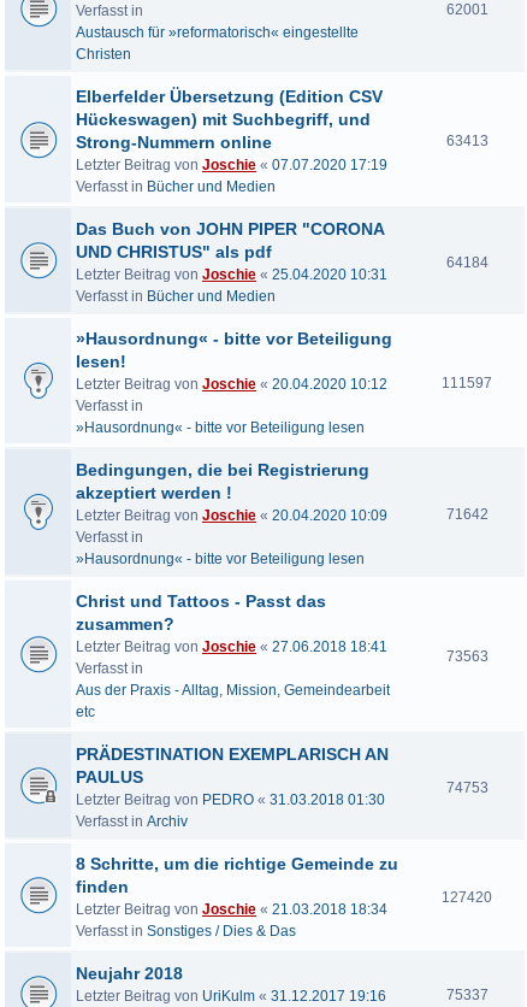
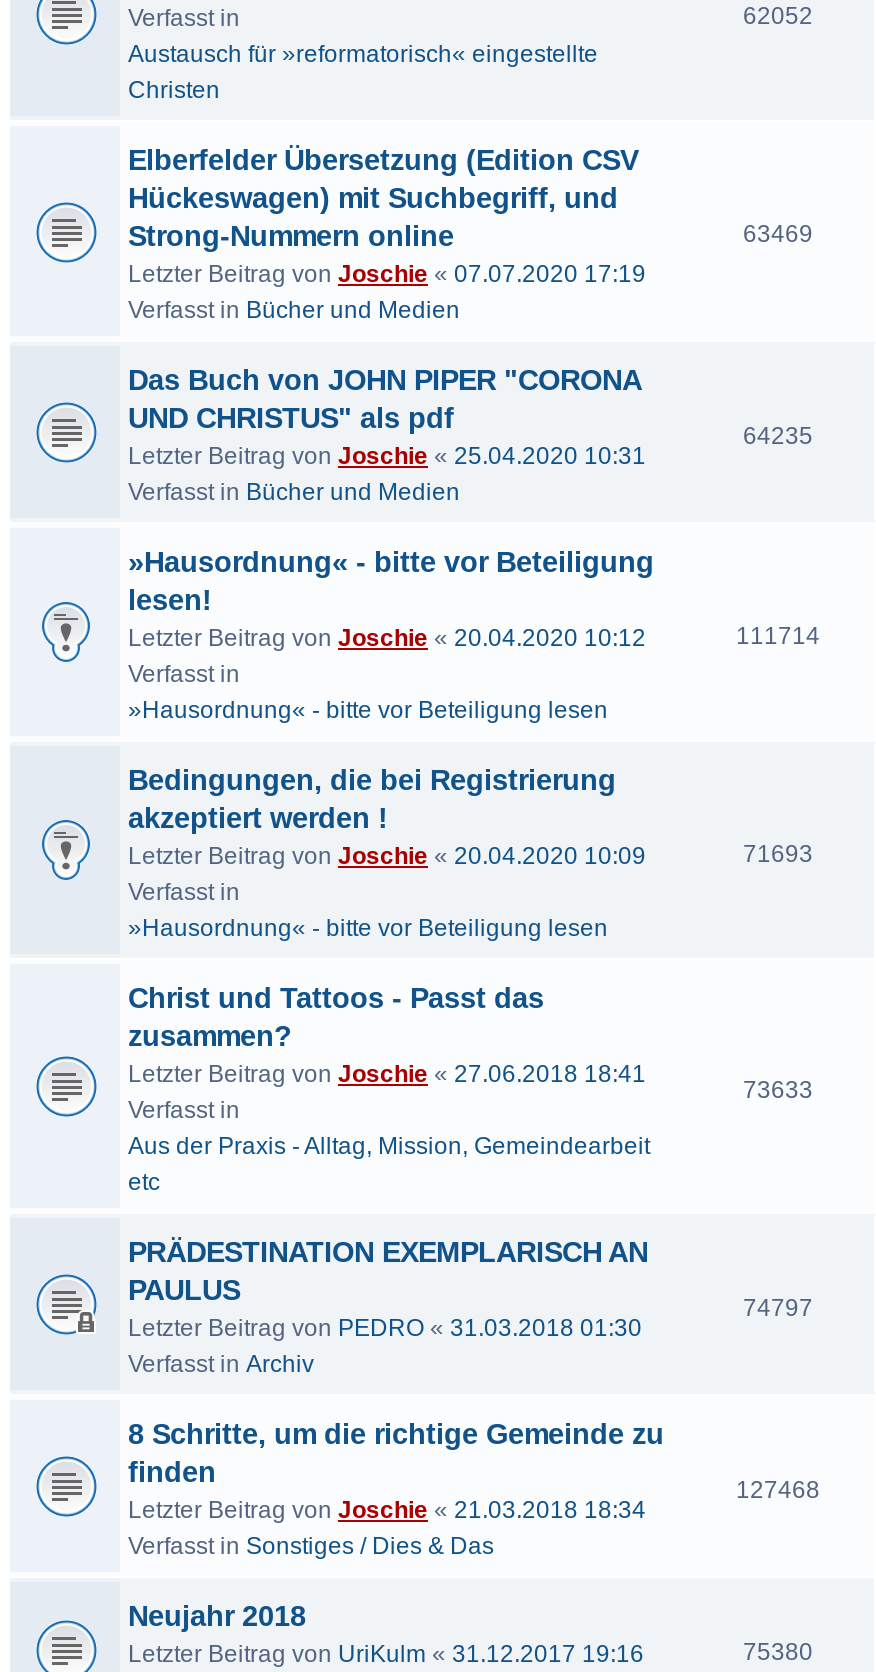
- 62001
+ 62052

- 63413
+ 63469

- 64184
+ 64235

- 111597
+ 111714

- 71642
+ 71693

- 73563
+ 73633

- 74753
+ 74797

- 127420
+ 127468

- 75337
+ 75380
